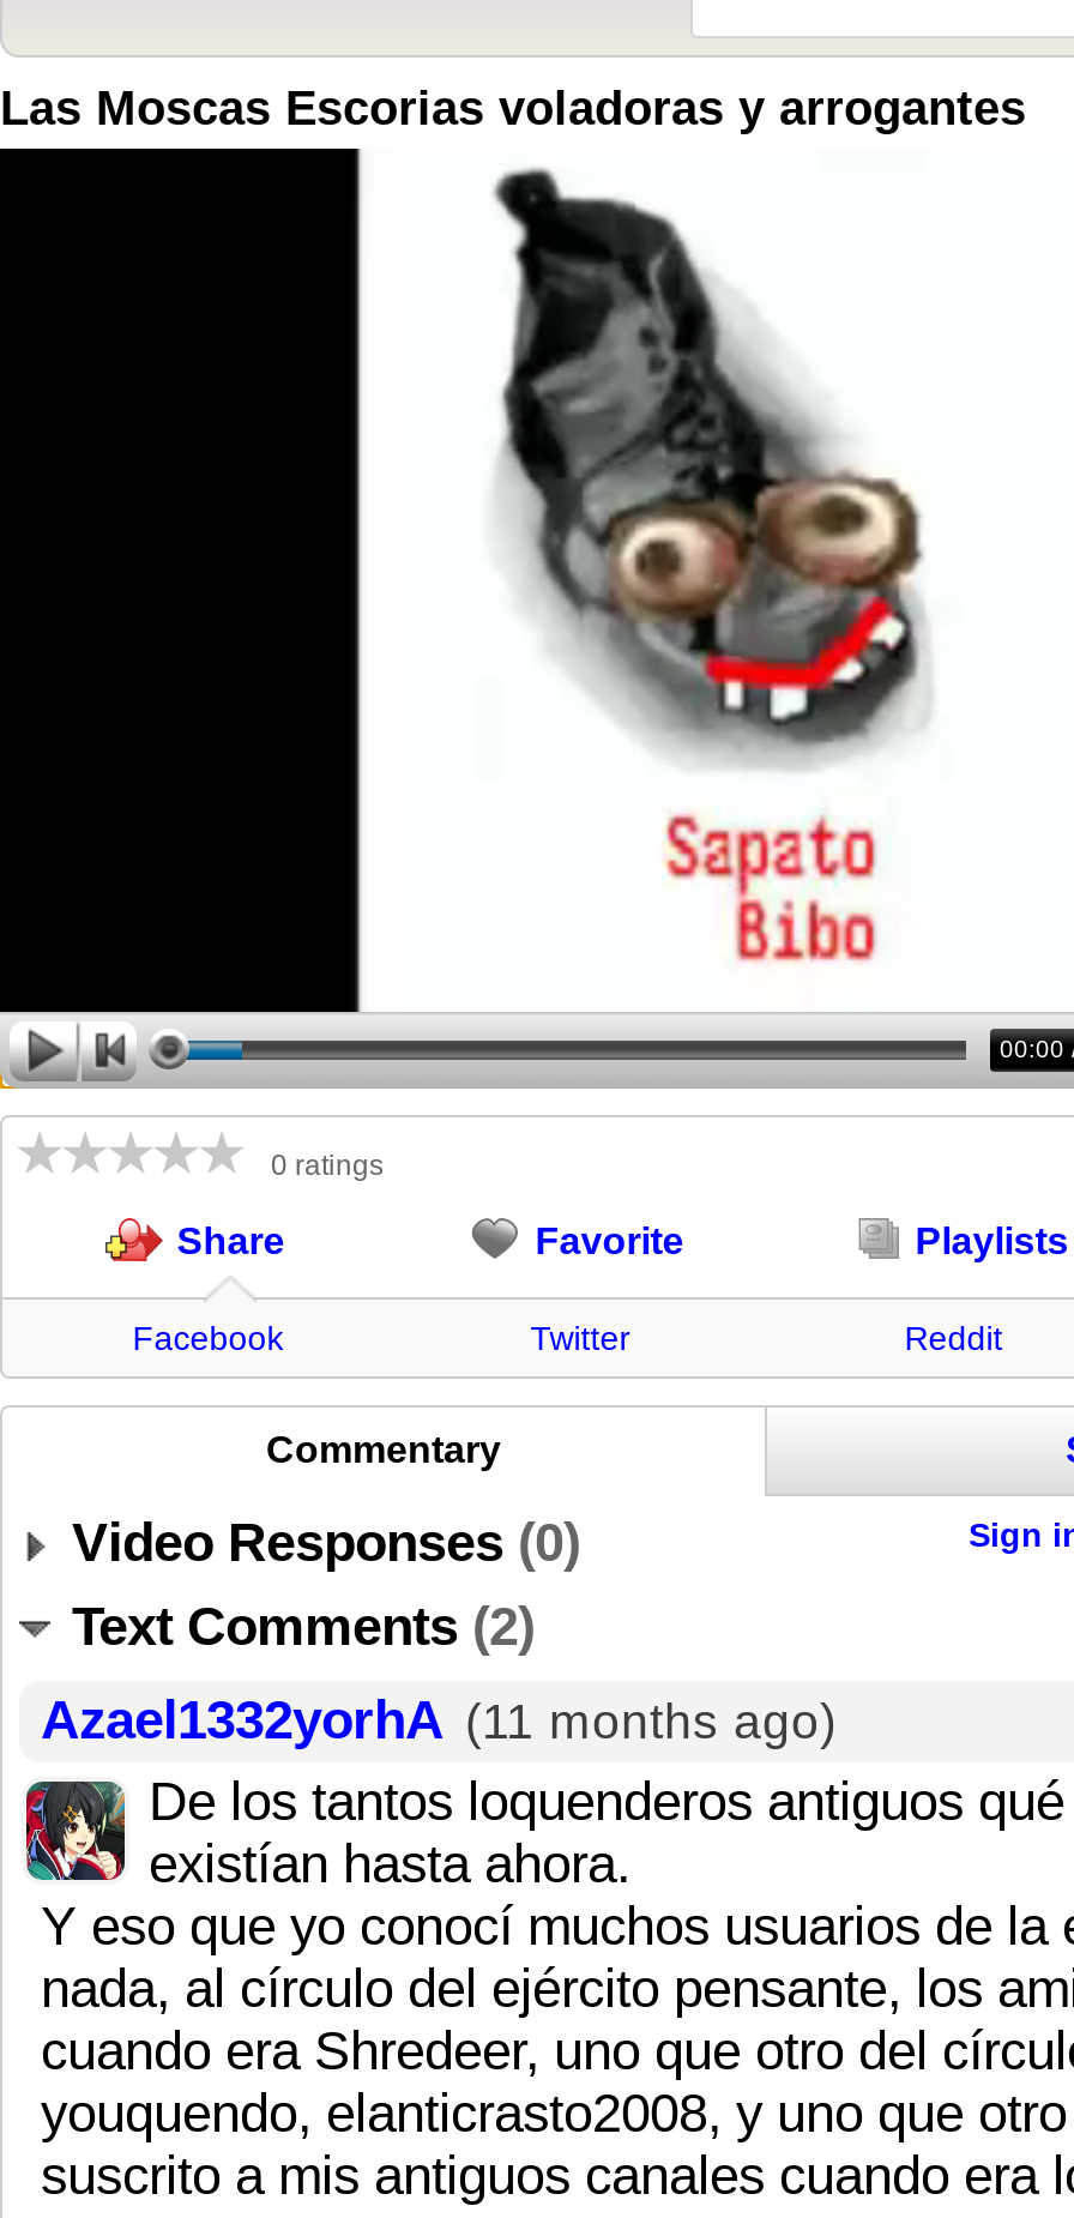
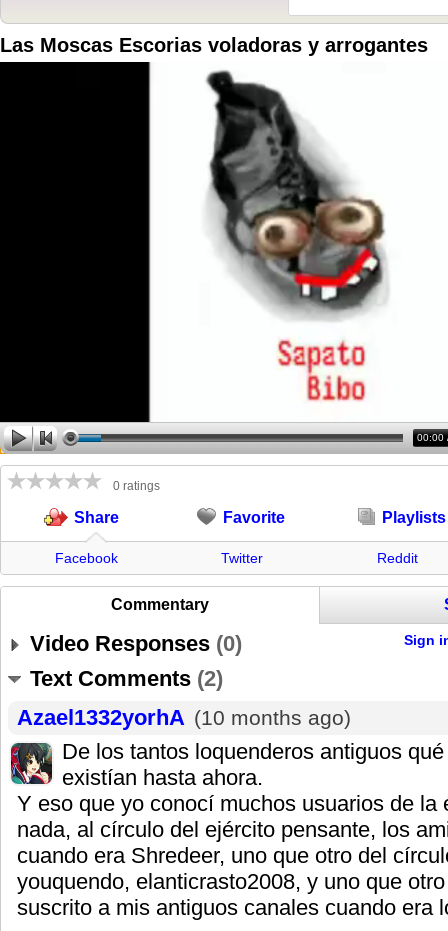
- Azael1332yorhA (11 months ago)
+ Azael1332yorhA (10 months ago)
